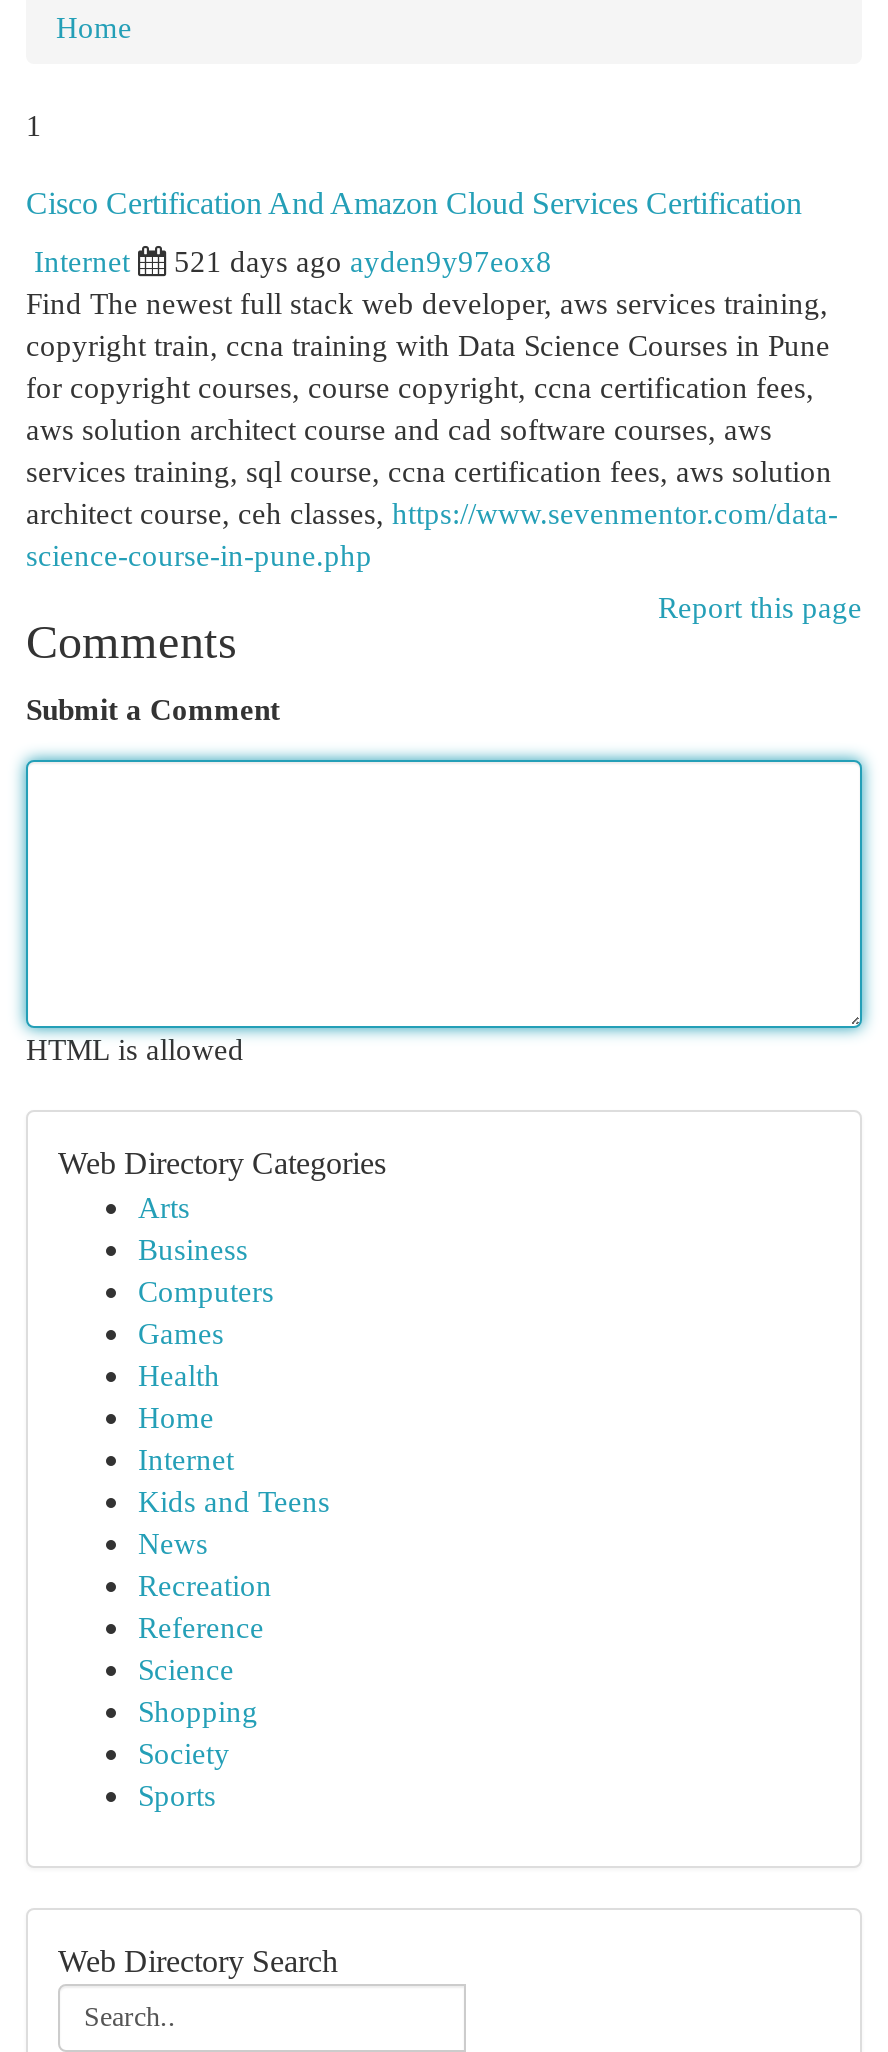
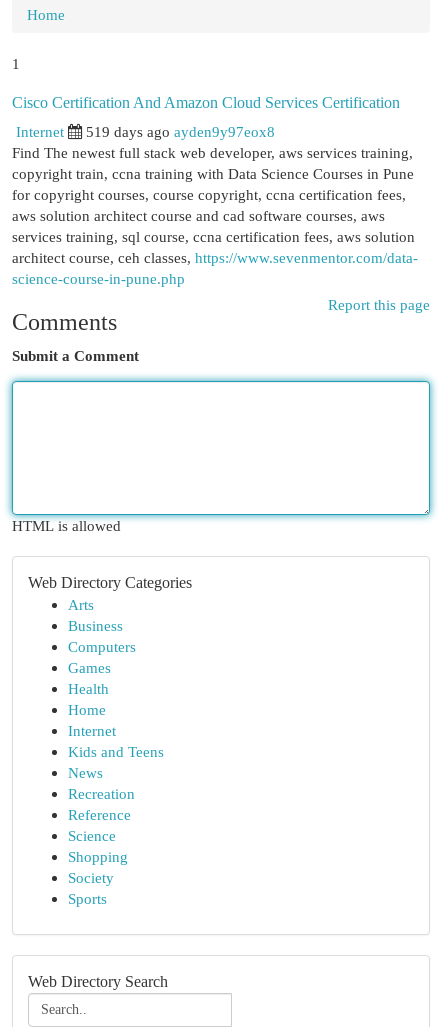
- 521 days ago ayden9y97eox8
+ 519 days ago ayden9y97eox8
